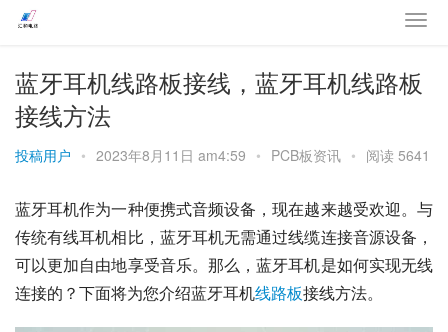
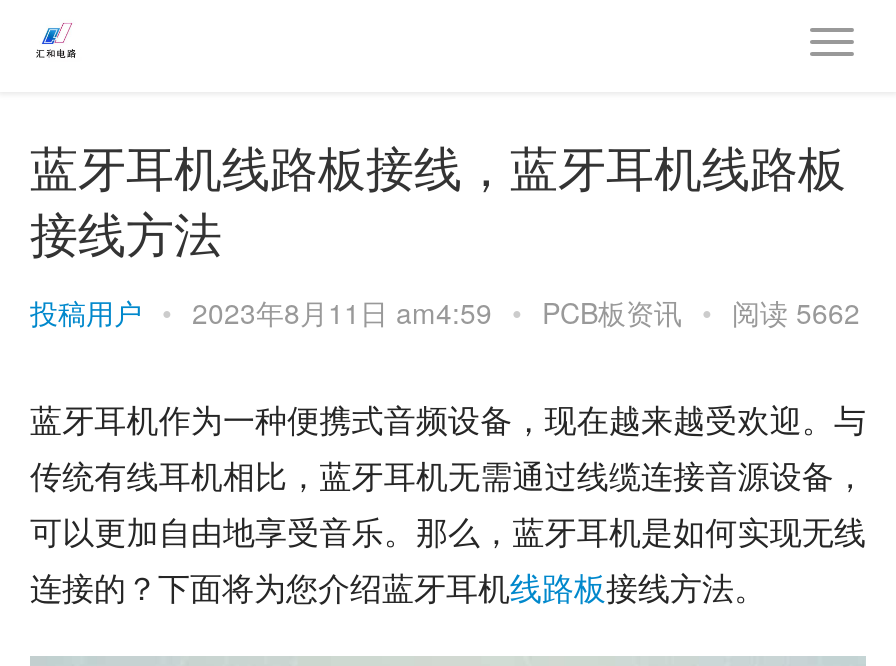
- 投稿用户 • 2023年8月11日 am4:59 • PCB板资讯 • 阅读 5641
+ 投稿用户 • 2023年8月11日 am4:59 • PCB板资讯 • 阅读 5662
